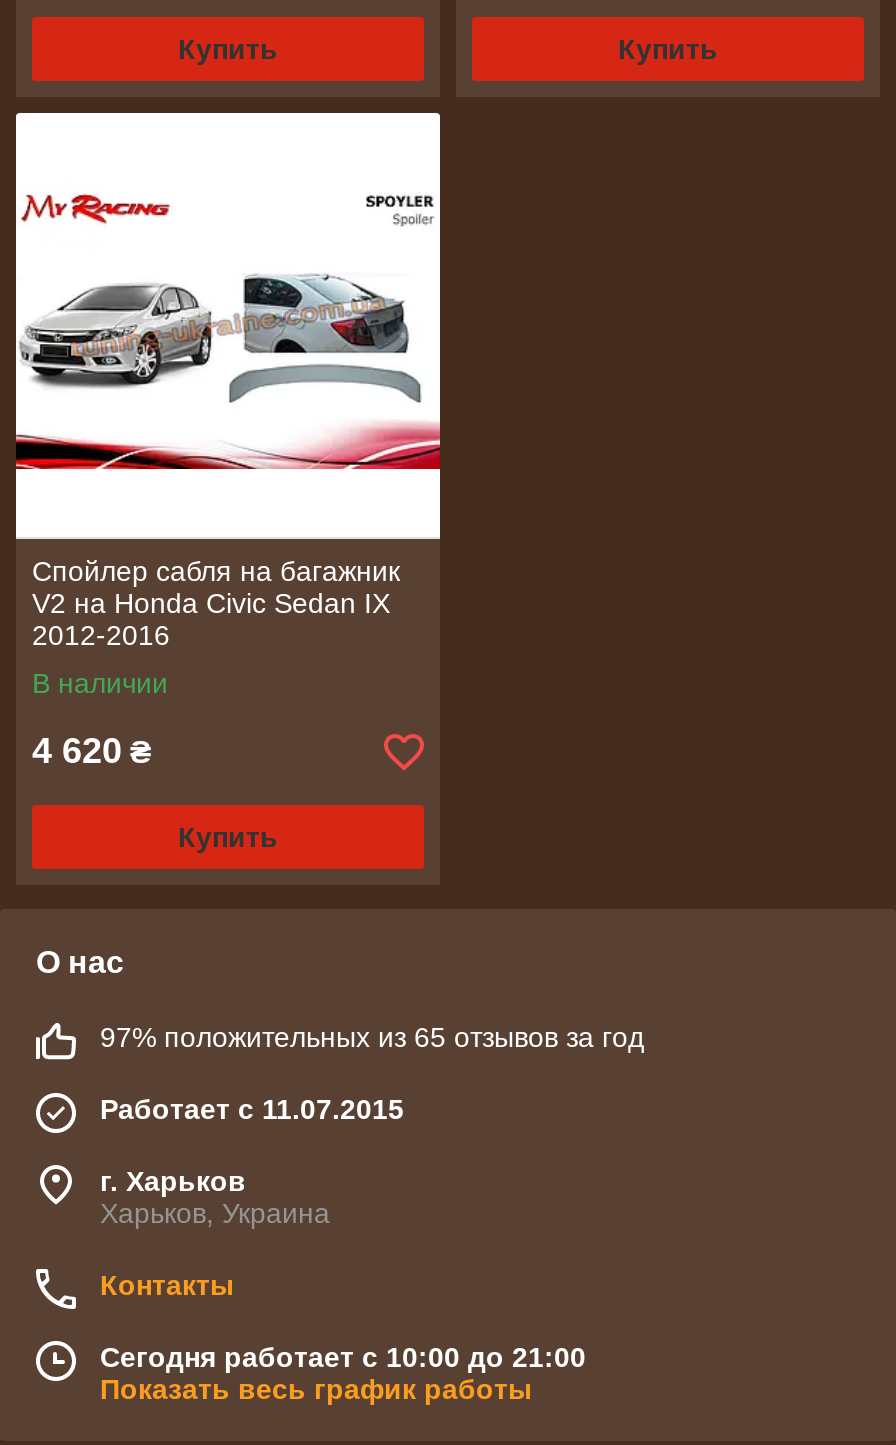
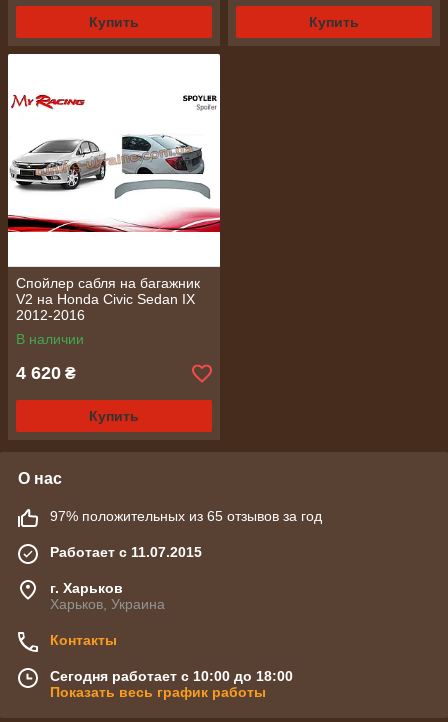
- Сегодня работает с 10:00 до 21:00
+ Сегодня работает с 10:00 до 18:00
